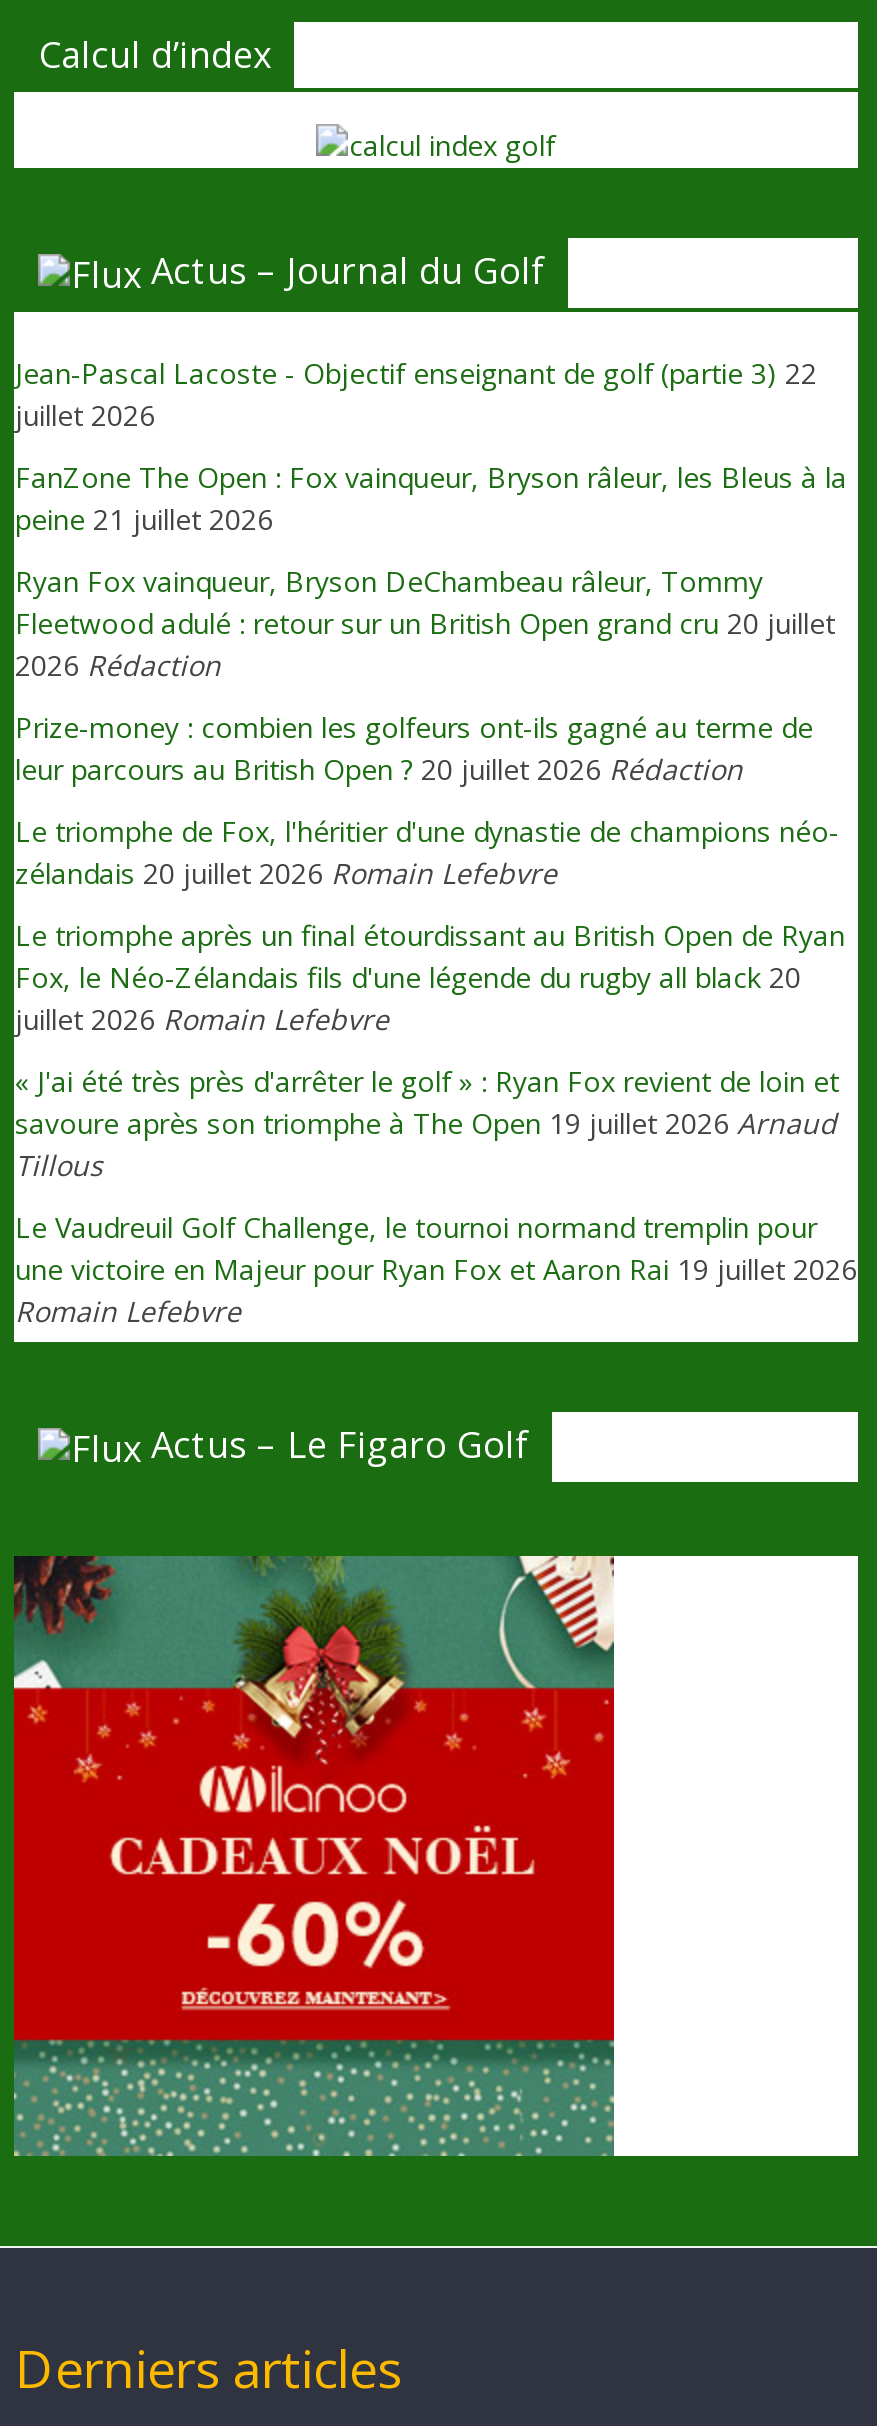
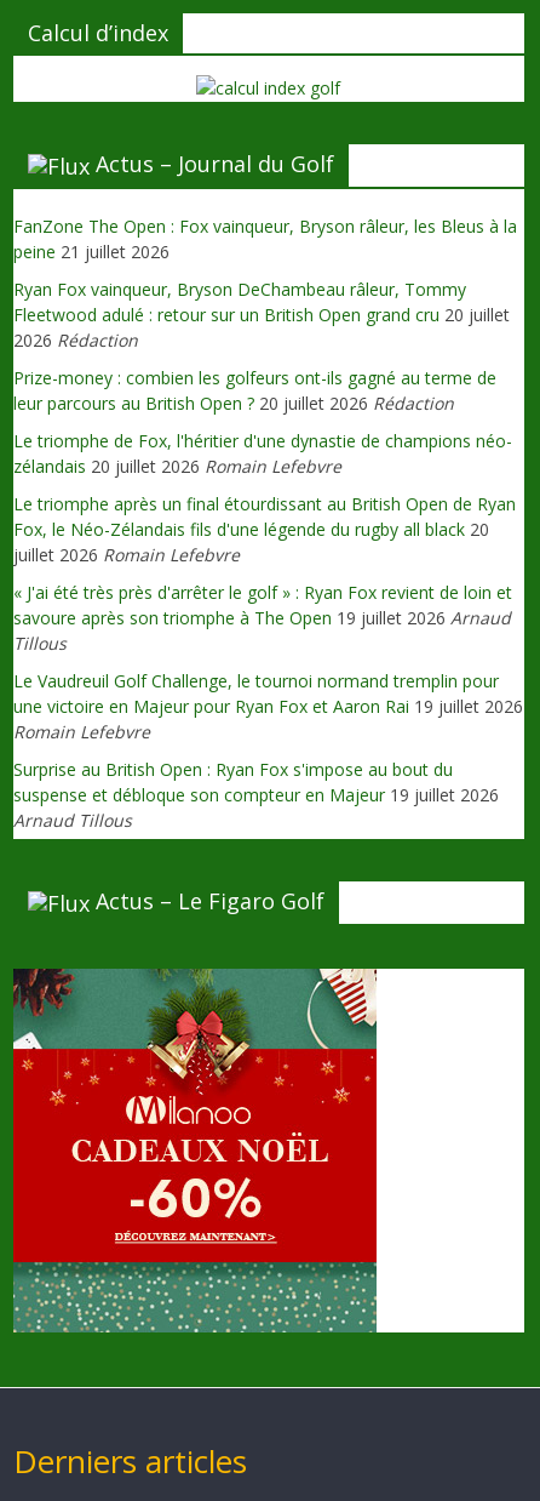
- Jean-Pascal Lacoste - Objectif enseignant de golf (partie 3) 22
- juillet 2026

moved up: FanZone The Open : Fox vainqueur, Bryson râleur, les Bleus à la | peine 21 juillet 2026 | Ryan Fox vainqueur, Bryson DeChambeau râleur, Tommy | ... | une victoire en Majeur pour Ryan Fox et Aaron Rai 19 juillet 2026 | Romain Lefebvre

+ Surprise au British Open : Ryan Fox s'impose au bout du
+ suspense et débloque son compteur en Majeur 19 juillet 2026
+ Arnaud Tillous
